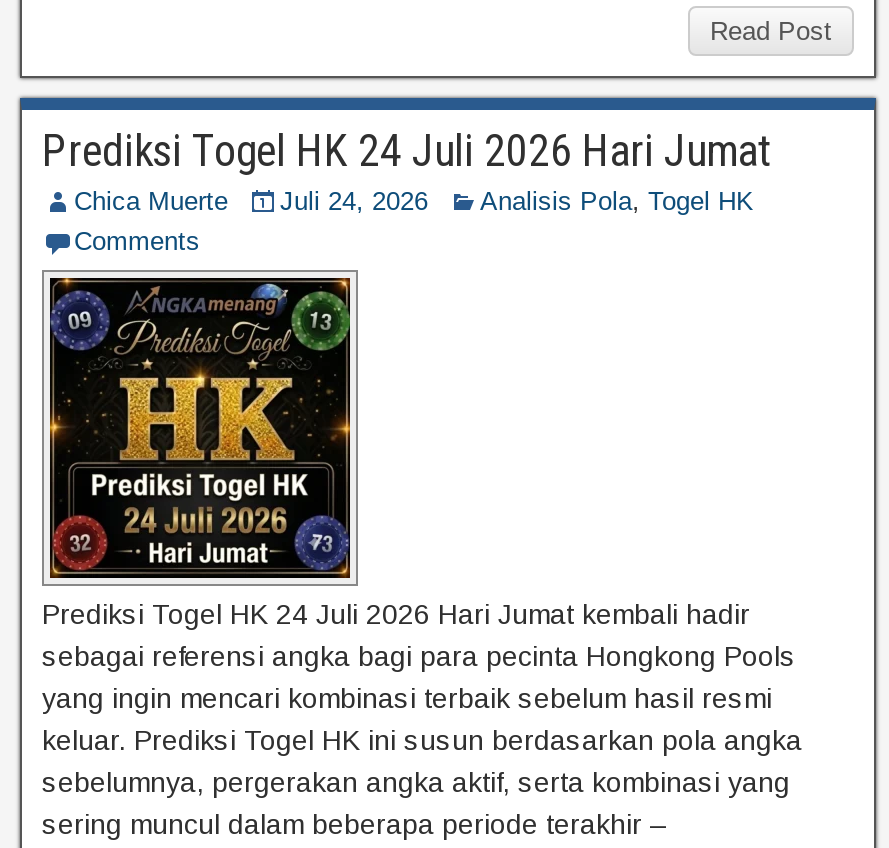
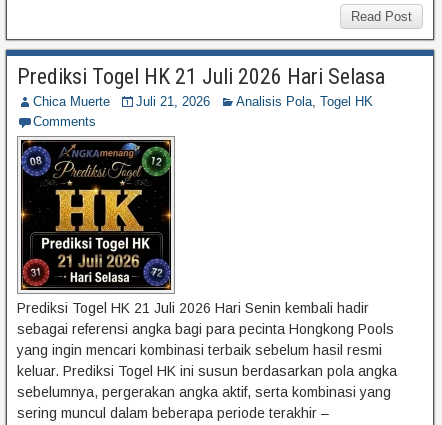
- Prediksi Togel HK 24 Juli 2026 Hari Jumat
+ Prediksi Togel HK 21 Juli 2026 Hari Selasa

- Chica Muerte Juli 24, 2026 Analisis Pola, Togel HK
+ Chica Muerte Juli 21, 2026 Analisis Pola, Togel HK

- Prediksi Togel HK 24 Juli 2026 Hari Jumat kembali hadir
+ Prediksi Togel HK 21 Juli 2026 Hari Senin kembali hadir
